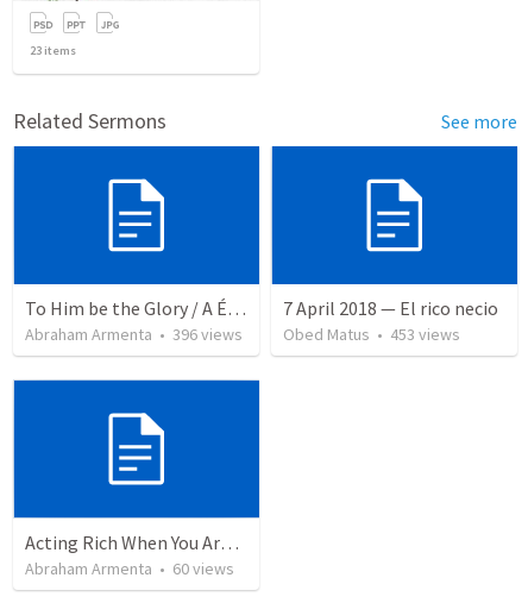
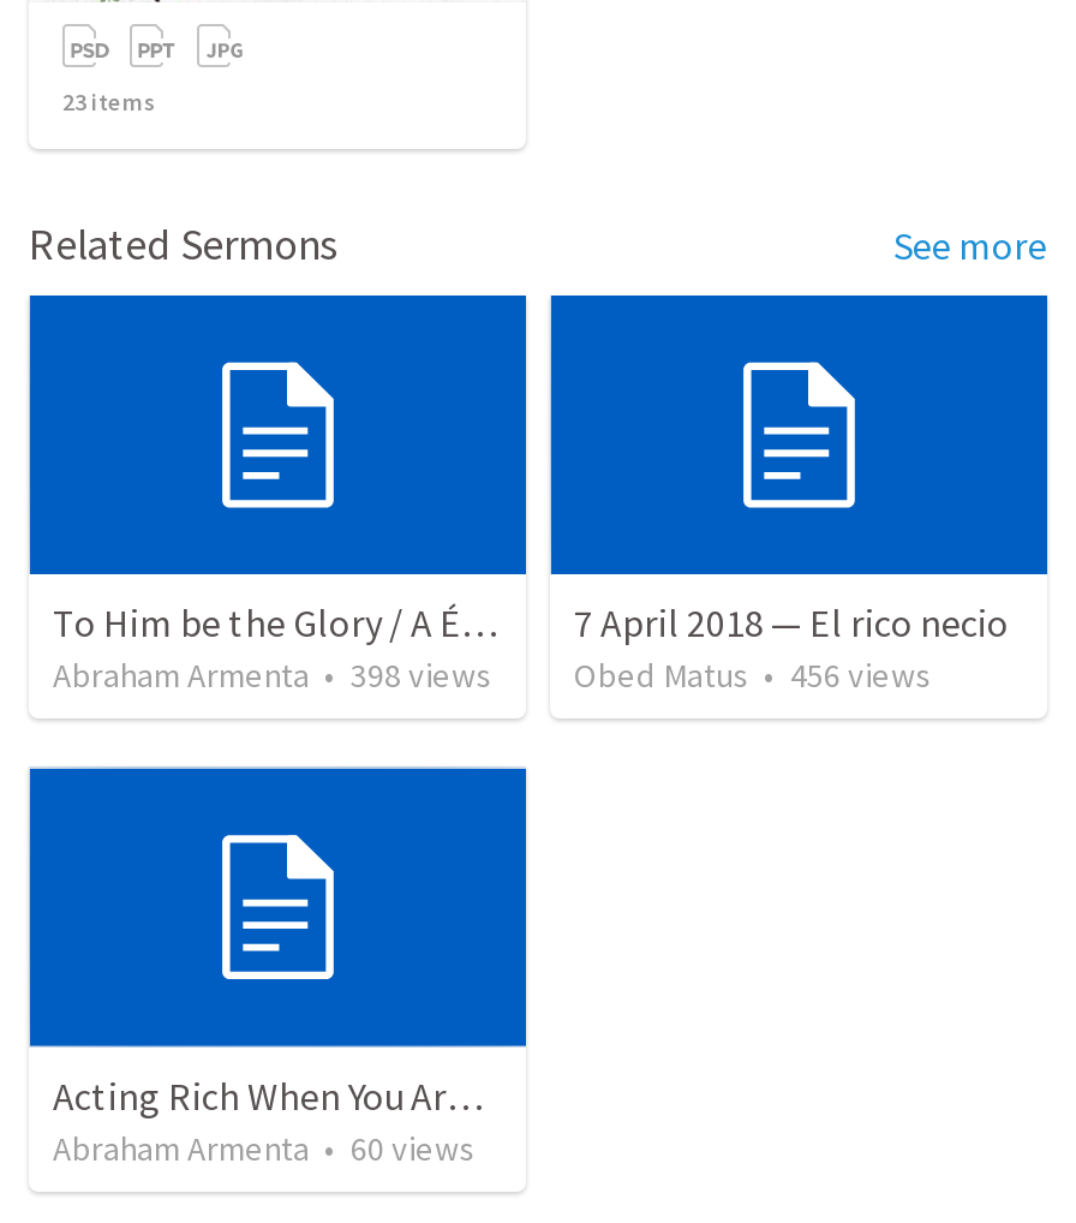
- Abraham Armenta • 396 views
+ Abraham Armenta • 398 views

- Obed Matus • 453 views
+ Obed Matus • 456 views
